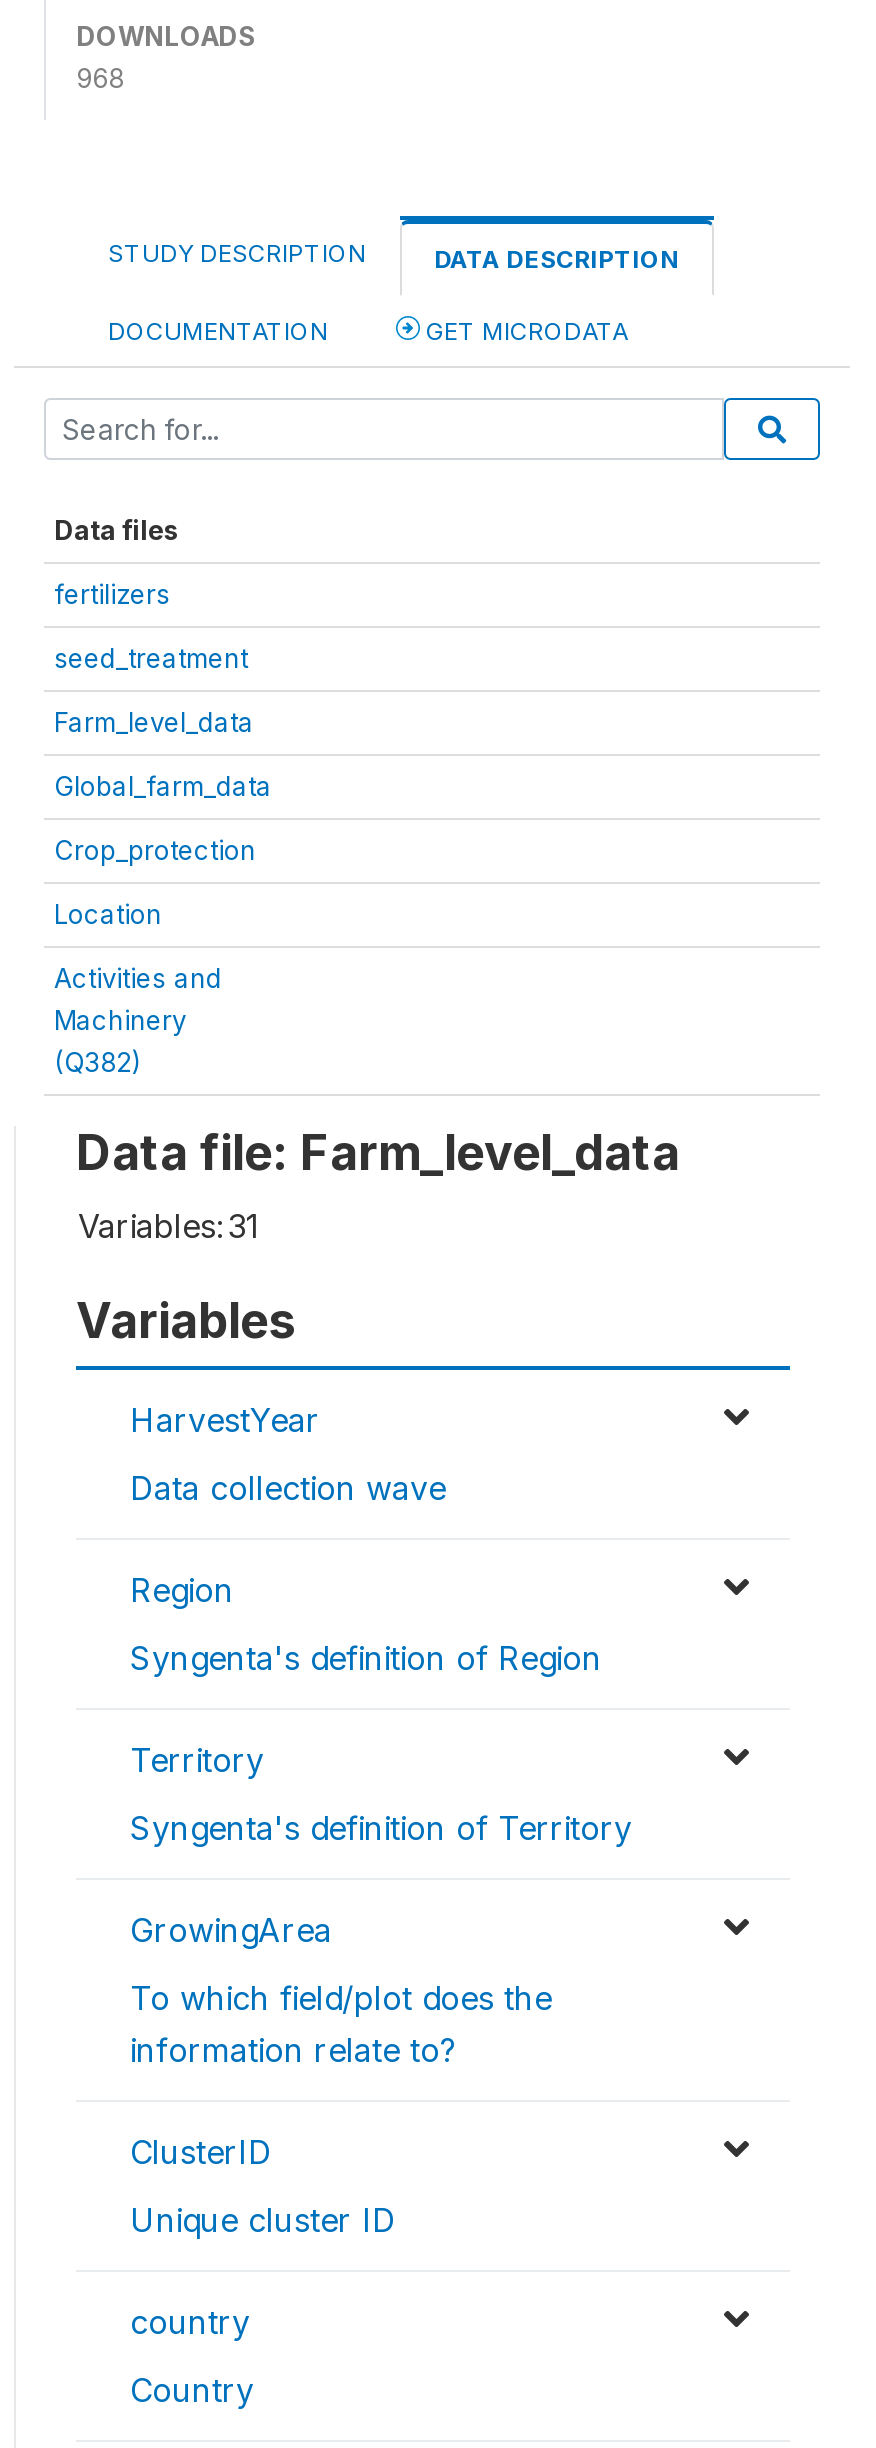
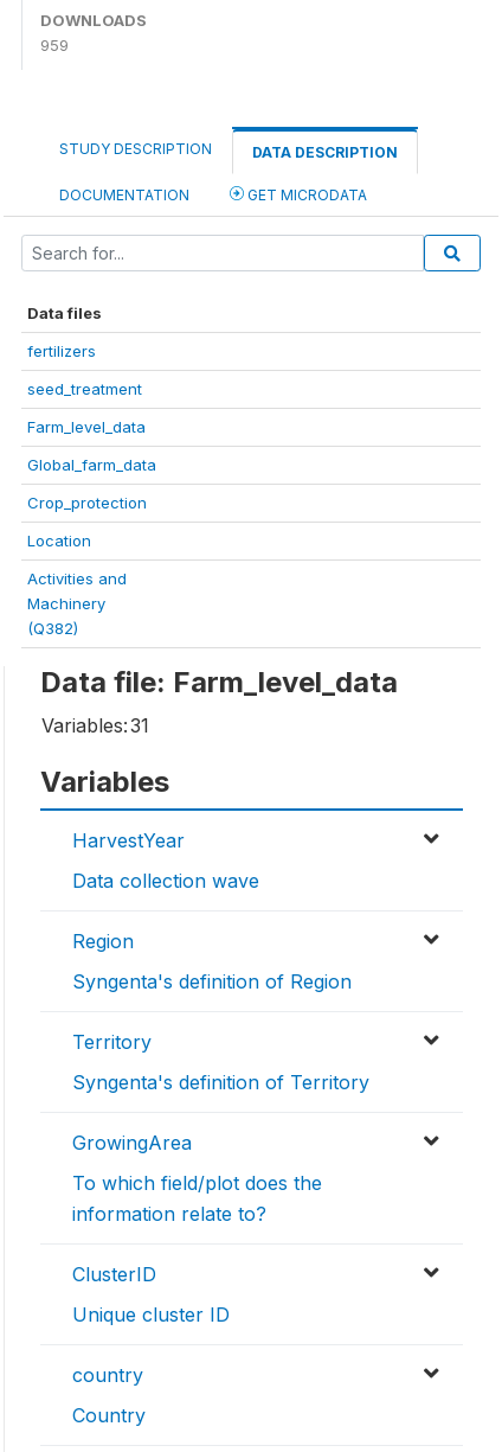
- 968
+ 959
